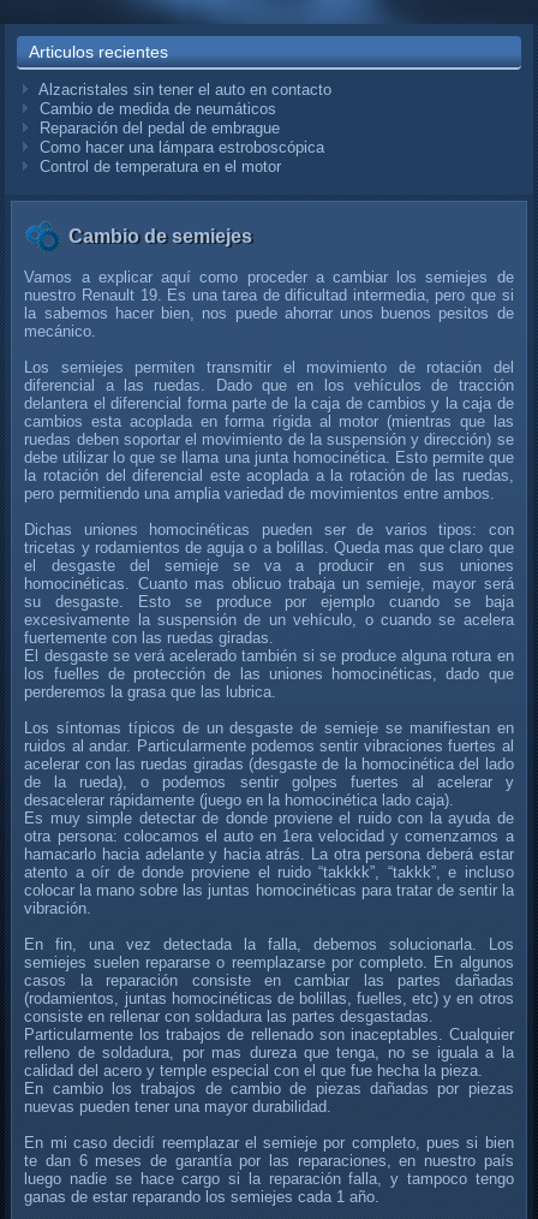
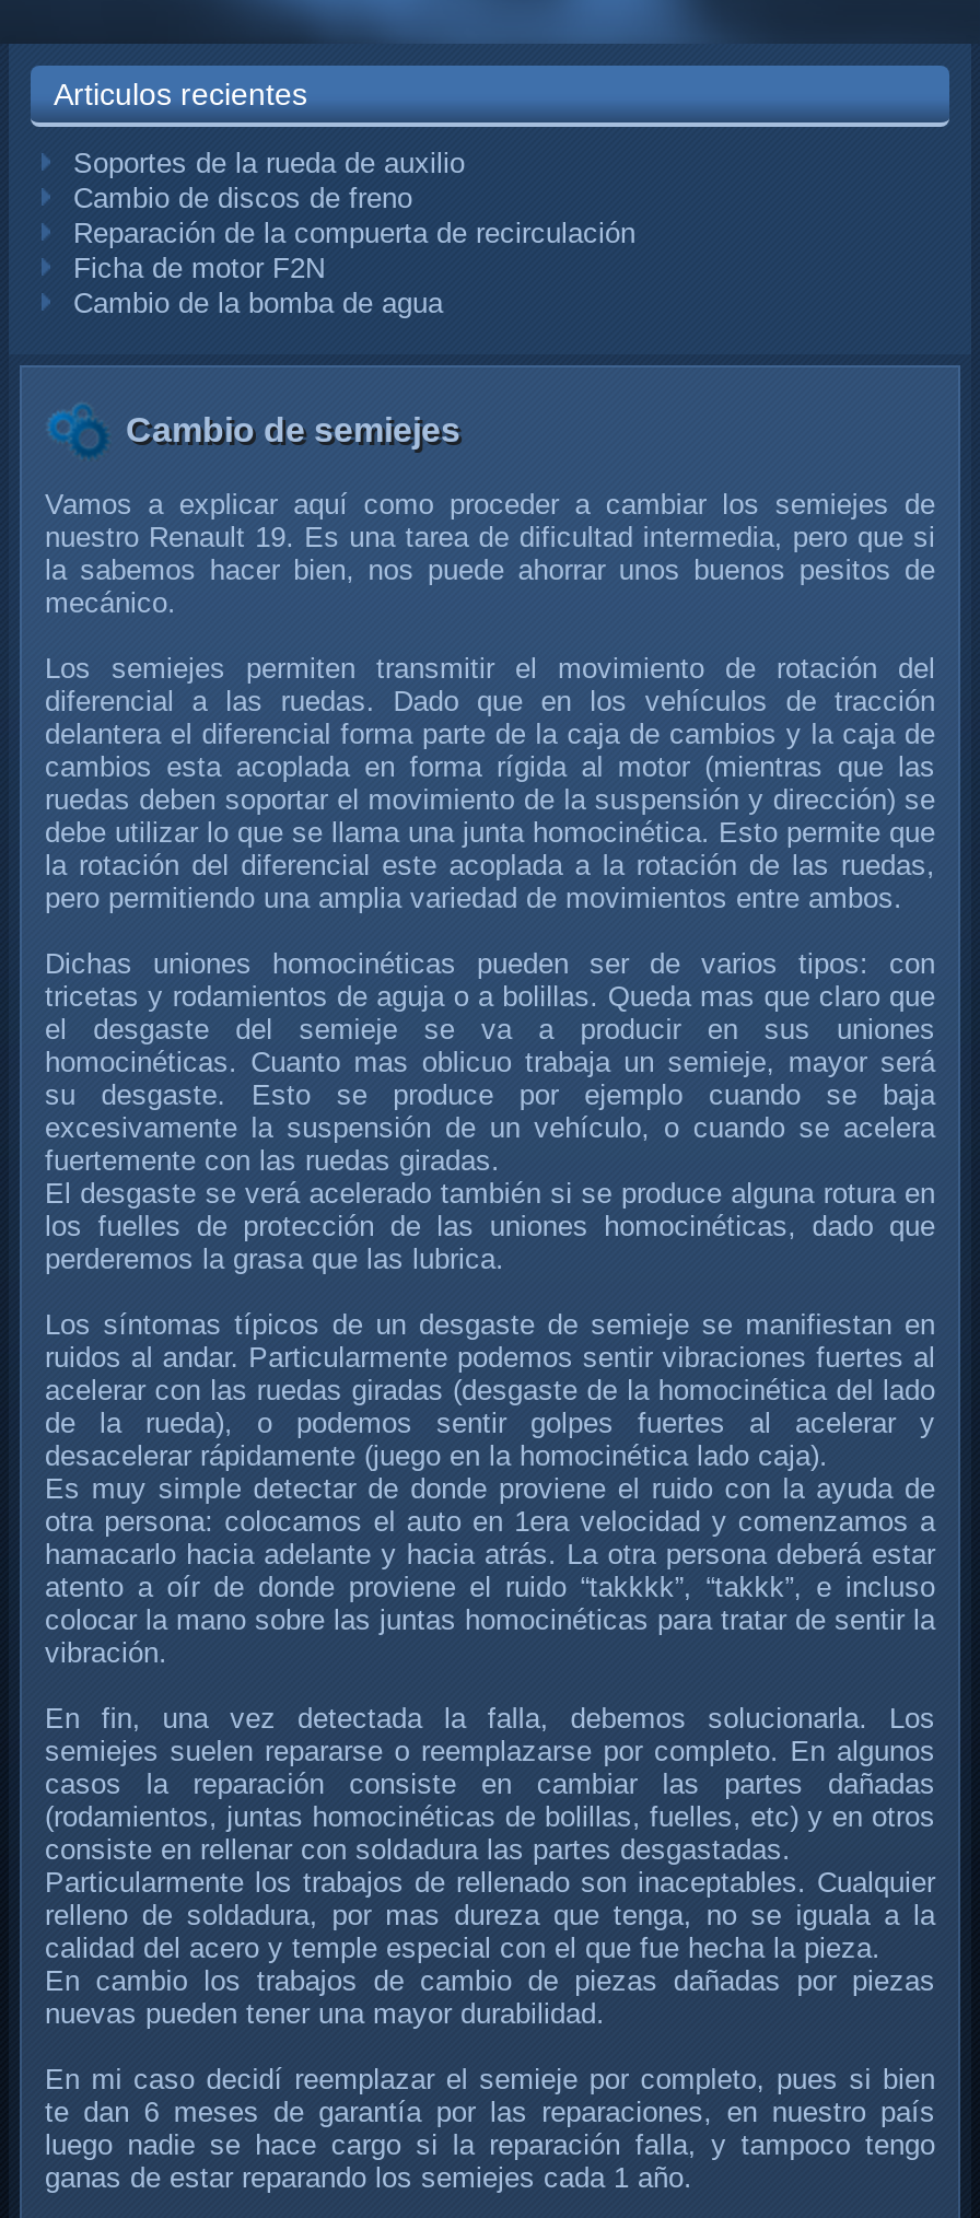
- Alzacristales sin tener el auto en contacto
- Cambio de medida de neumáticos
- Reparación del pedal de embrague
- Como hacer una lámpara estroboscópica
- Control de temperatura en el motor
+ Soportes de la rueda de auxilio
+ Cambio de discos de freno
+ Reparación de la compuerta de recirculación
+ Ficha de motor F2N
+ Cambio de la bomba de agua
